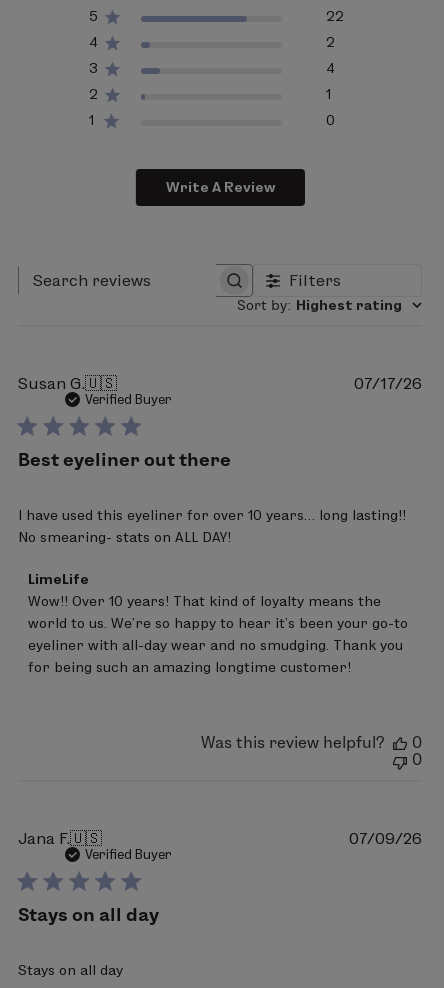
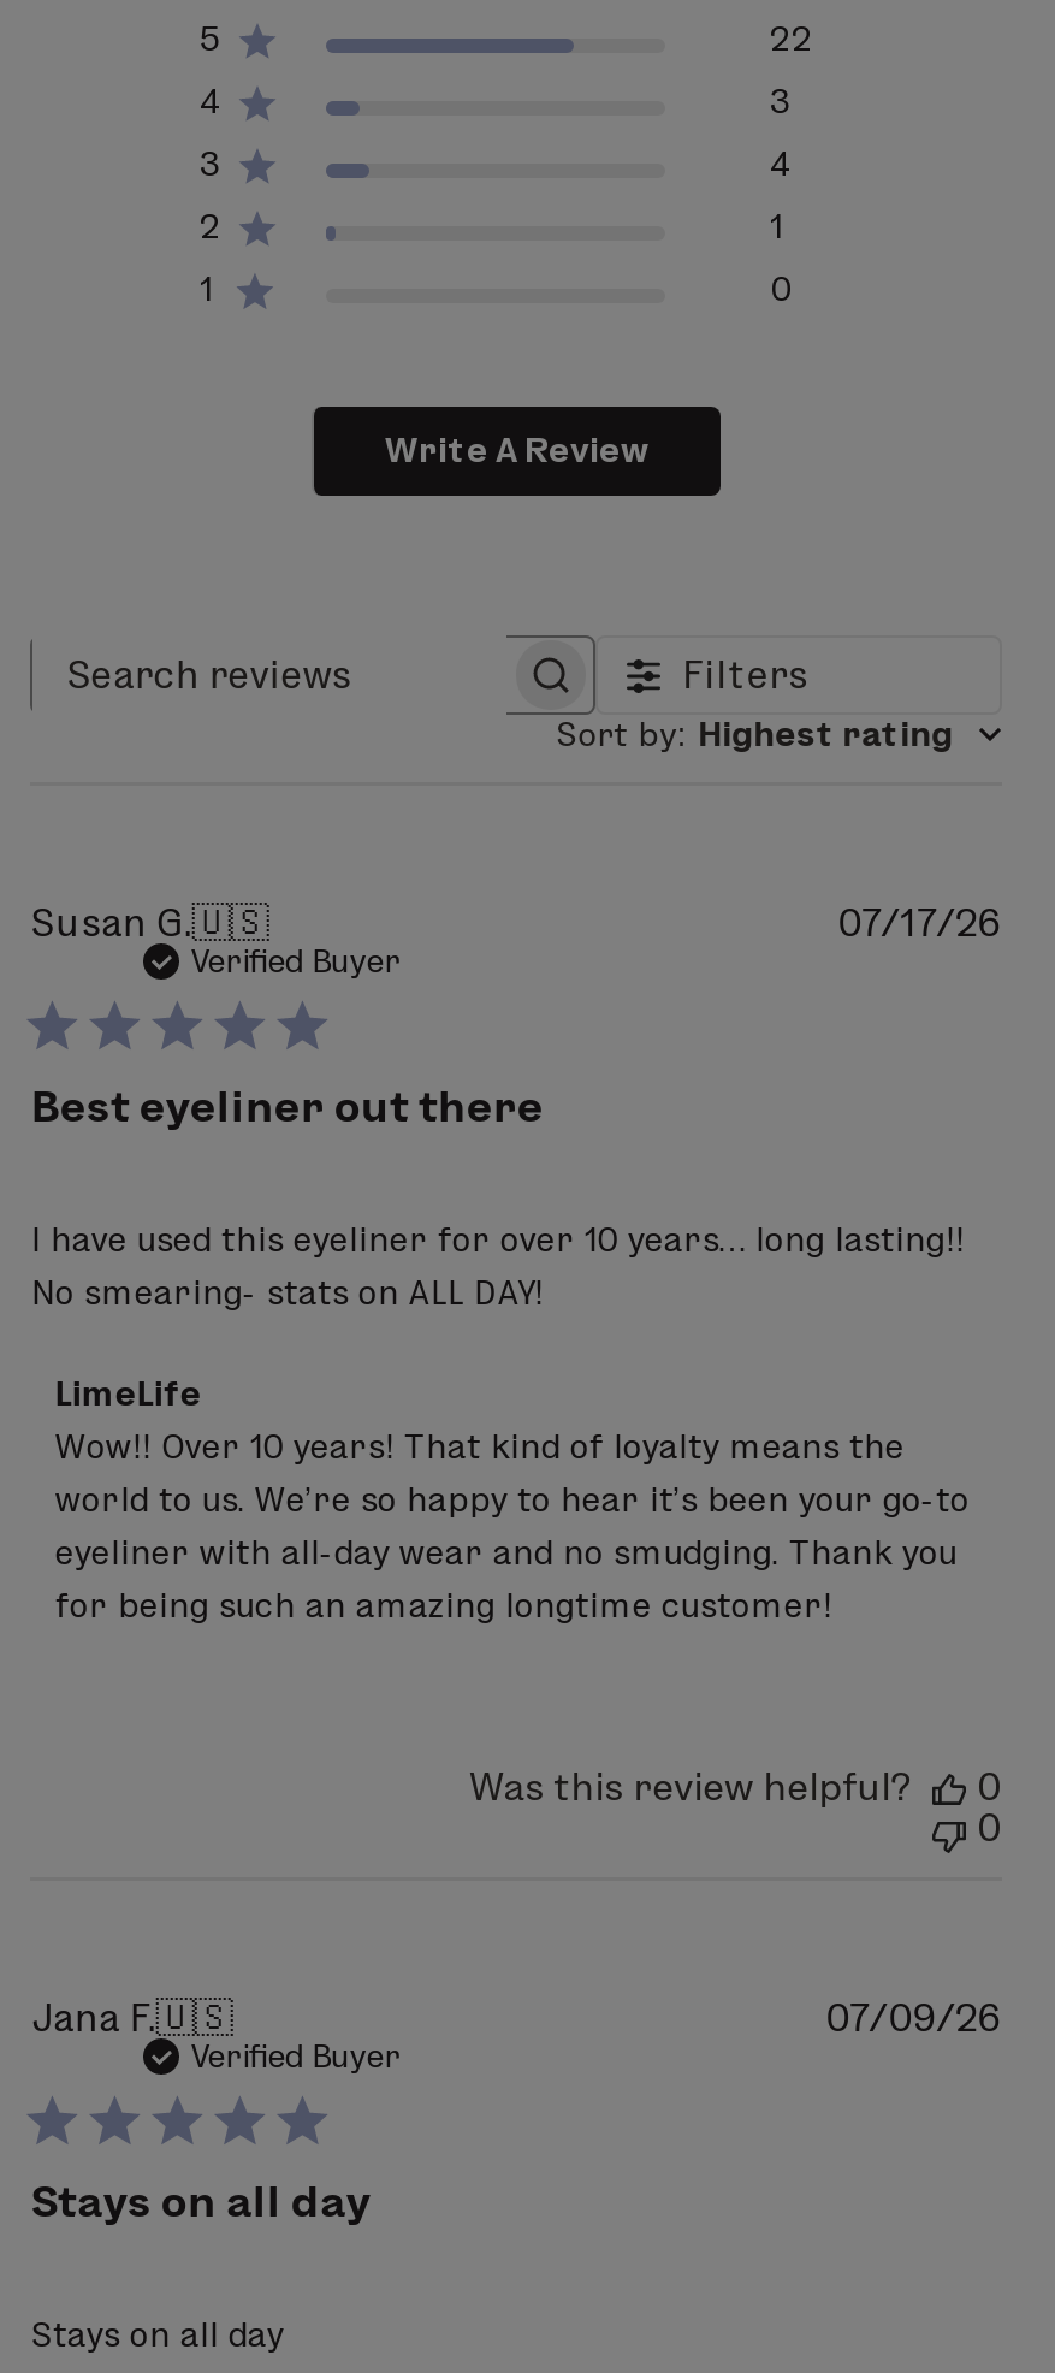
- 2
+ 3
